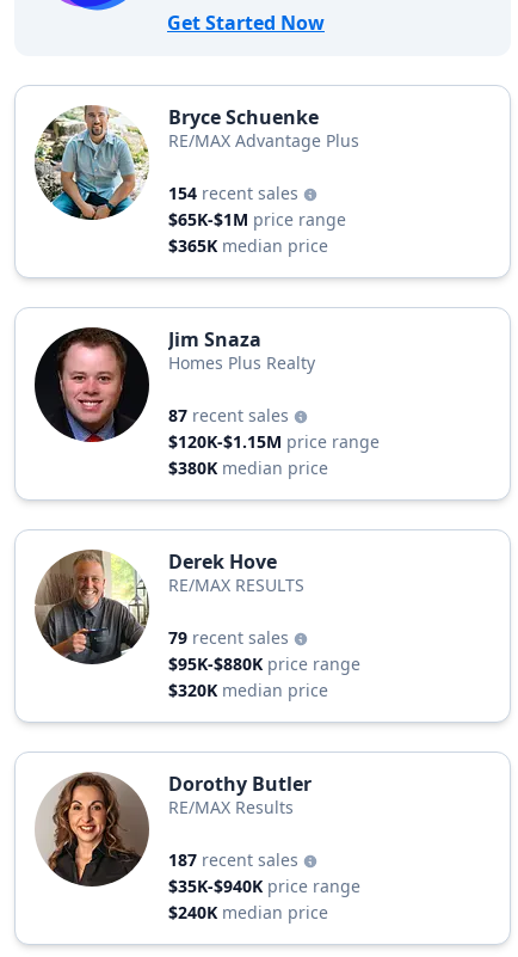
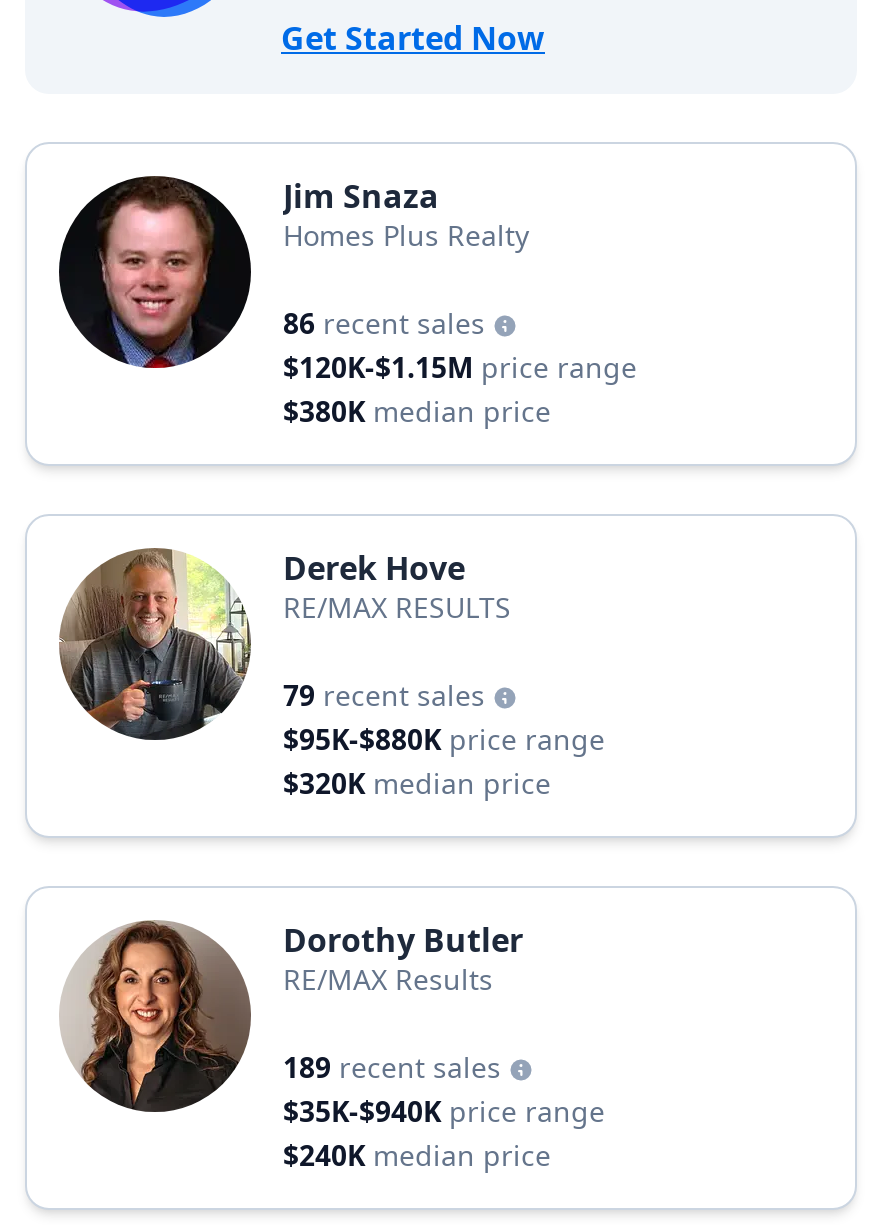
- [image]
- Bryce Schuenke
- RE/MAX Advantage Plus
- 154 recent sales
- $65K-$1M price range
- $365K median price

- 87 recent sales
+ 86 recent sales

- 187 recent sales
+ 189 recent sales
